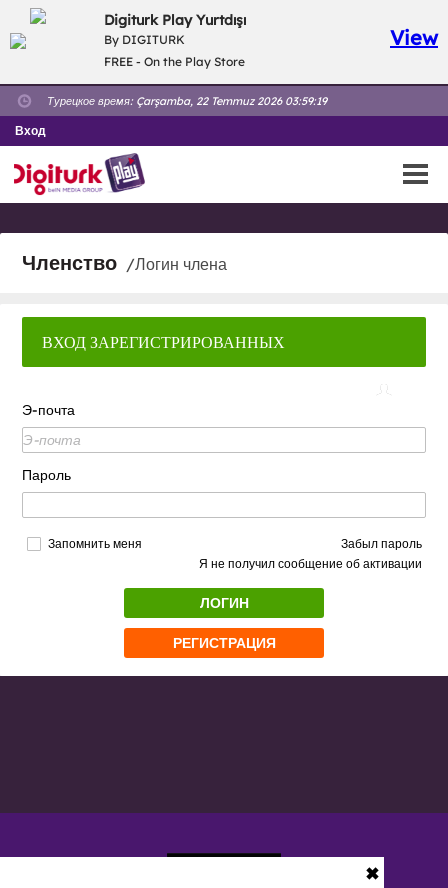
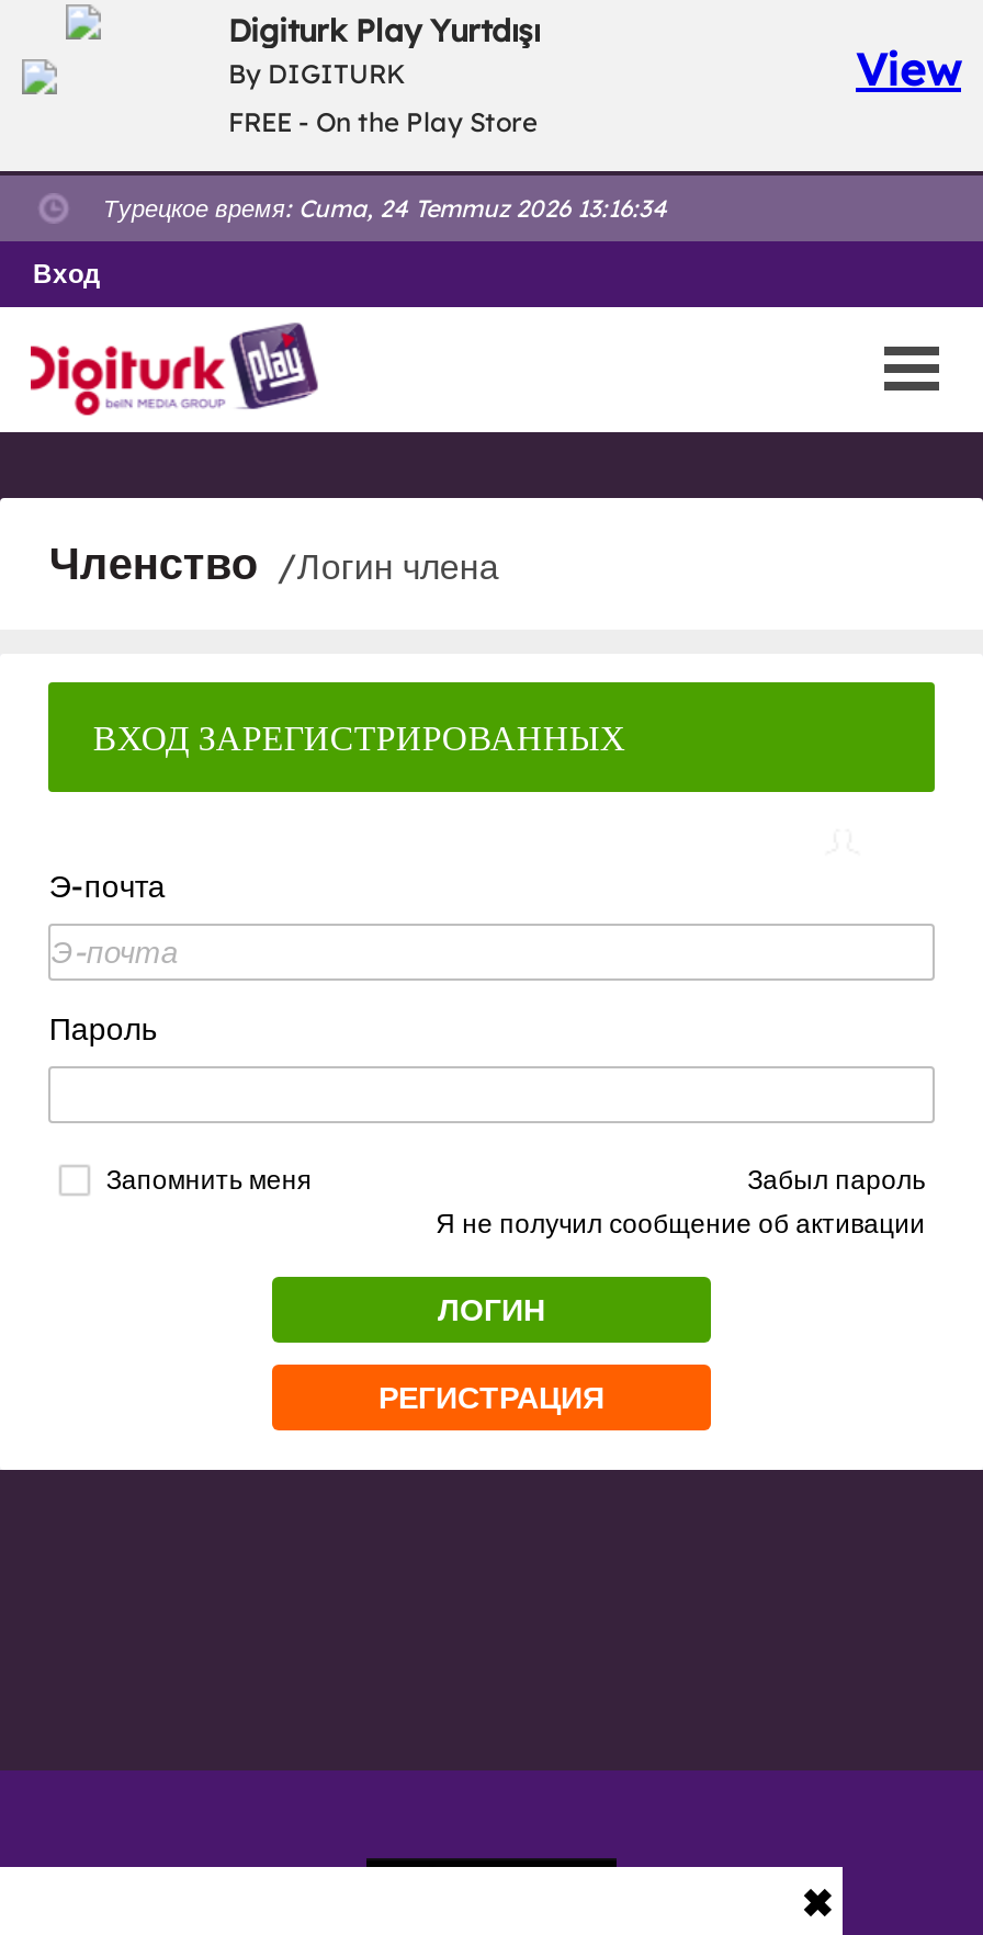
- Турецкое время: Çarşamba, 22 Temmuz 2026 03:59:19
+ Турецкое время: Cuma, 24 Temmuz 2026 13:16:34
